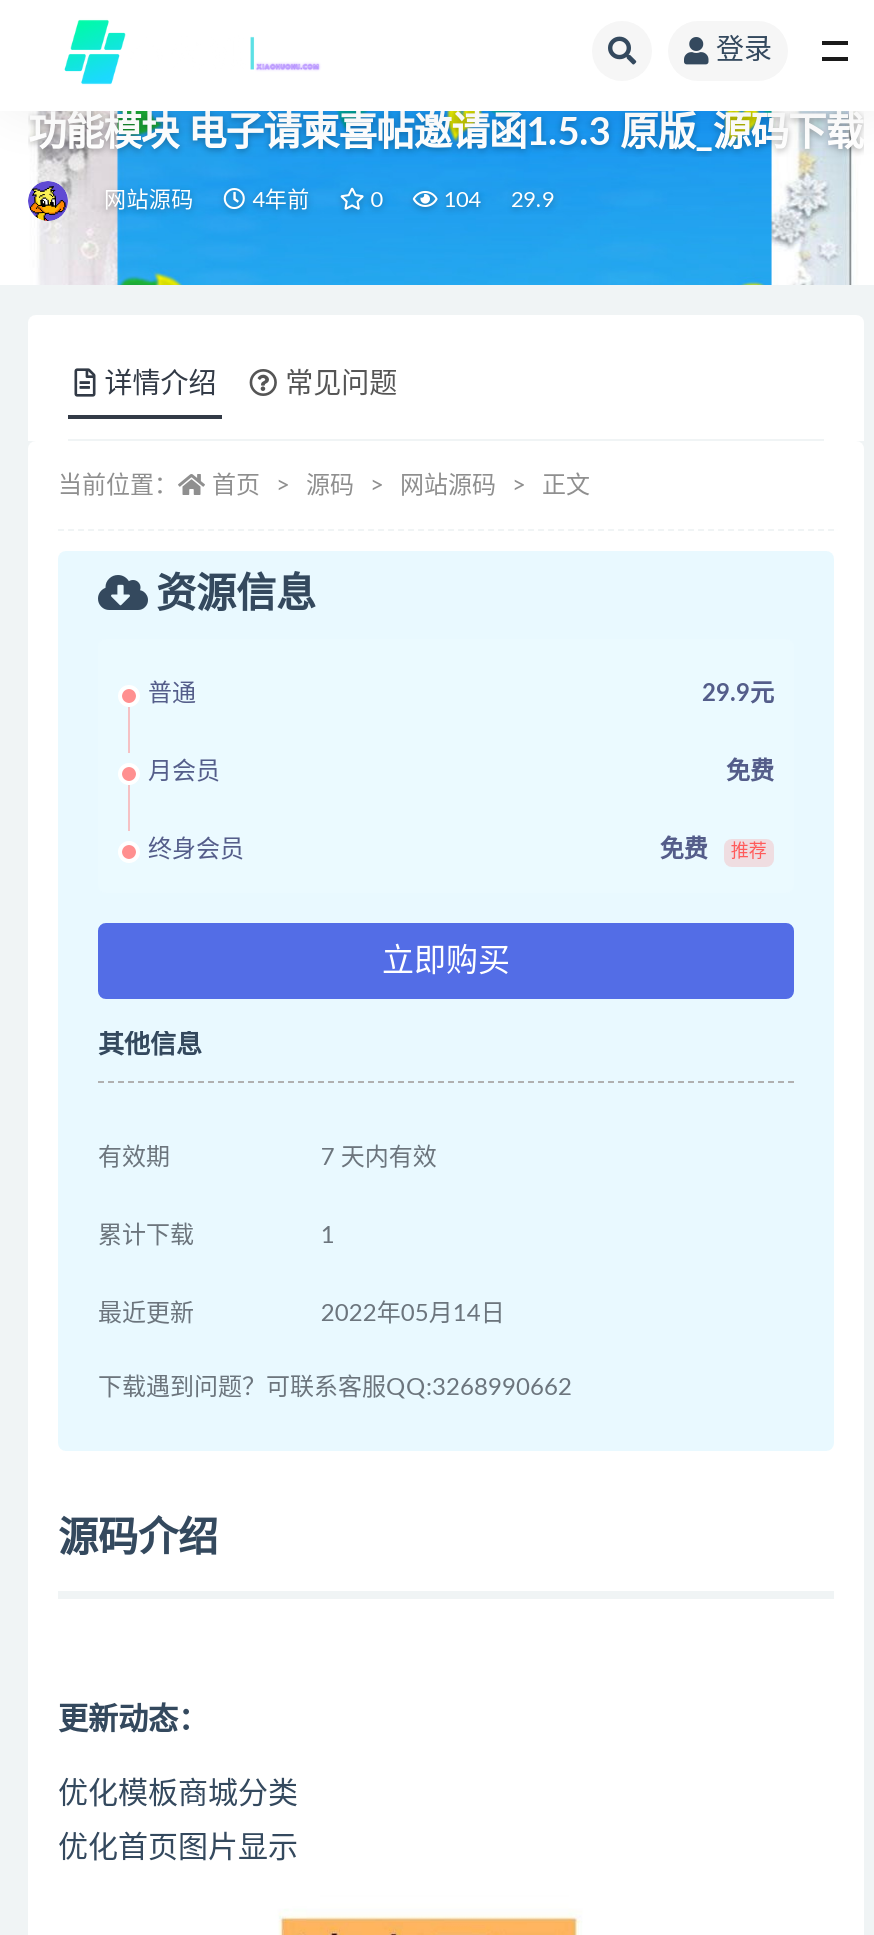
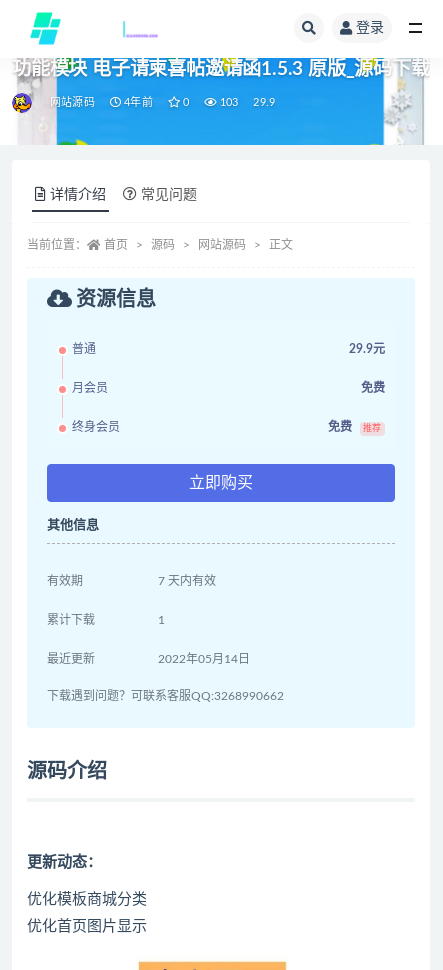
- 104 29.9
+ 103 29.9
